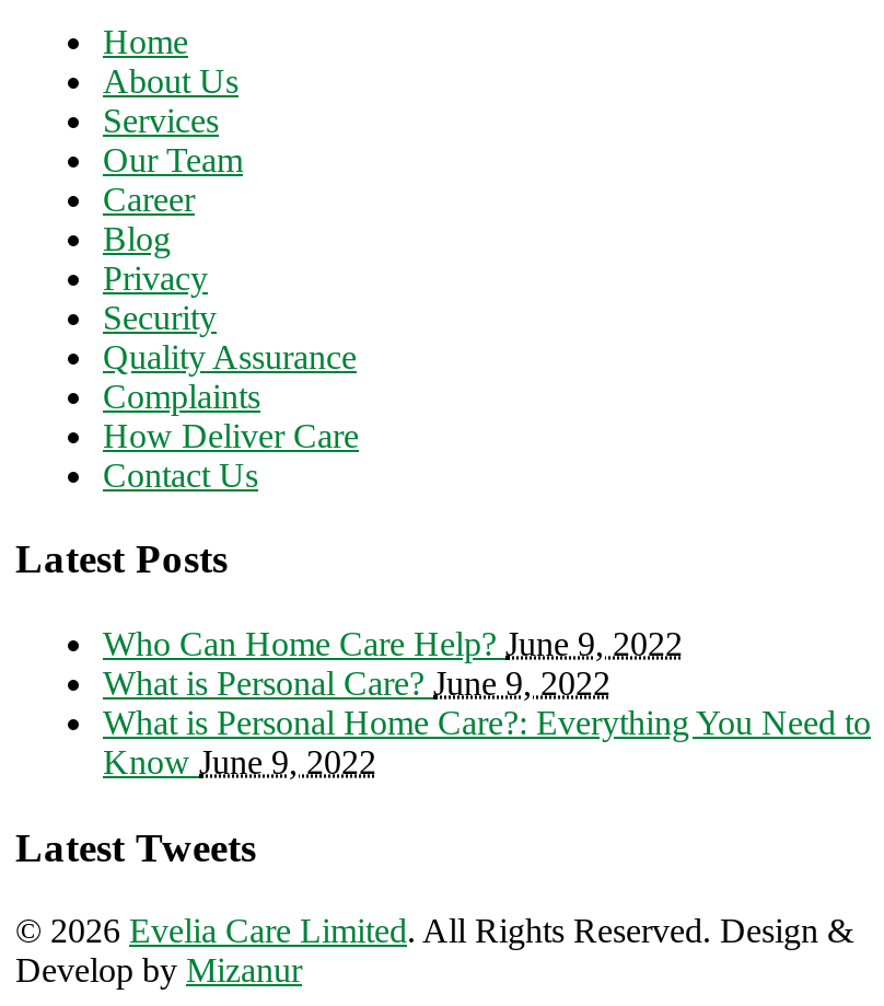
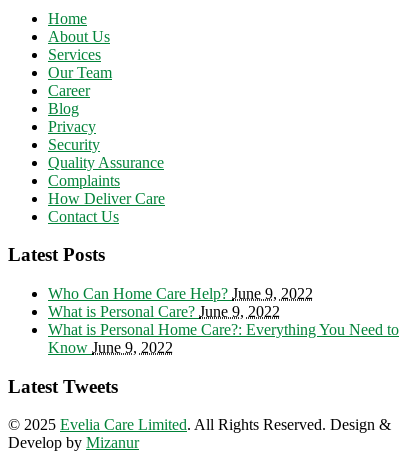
- © 2026 Evelia Care Limited. All Rights Reserved. Design &
+ © 2025 Evelia Care Limited. All Rights Reserved. Design &
